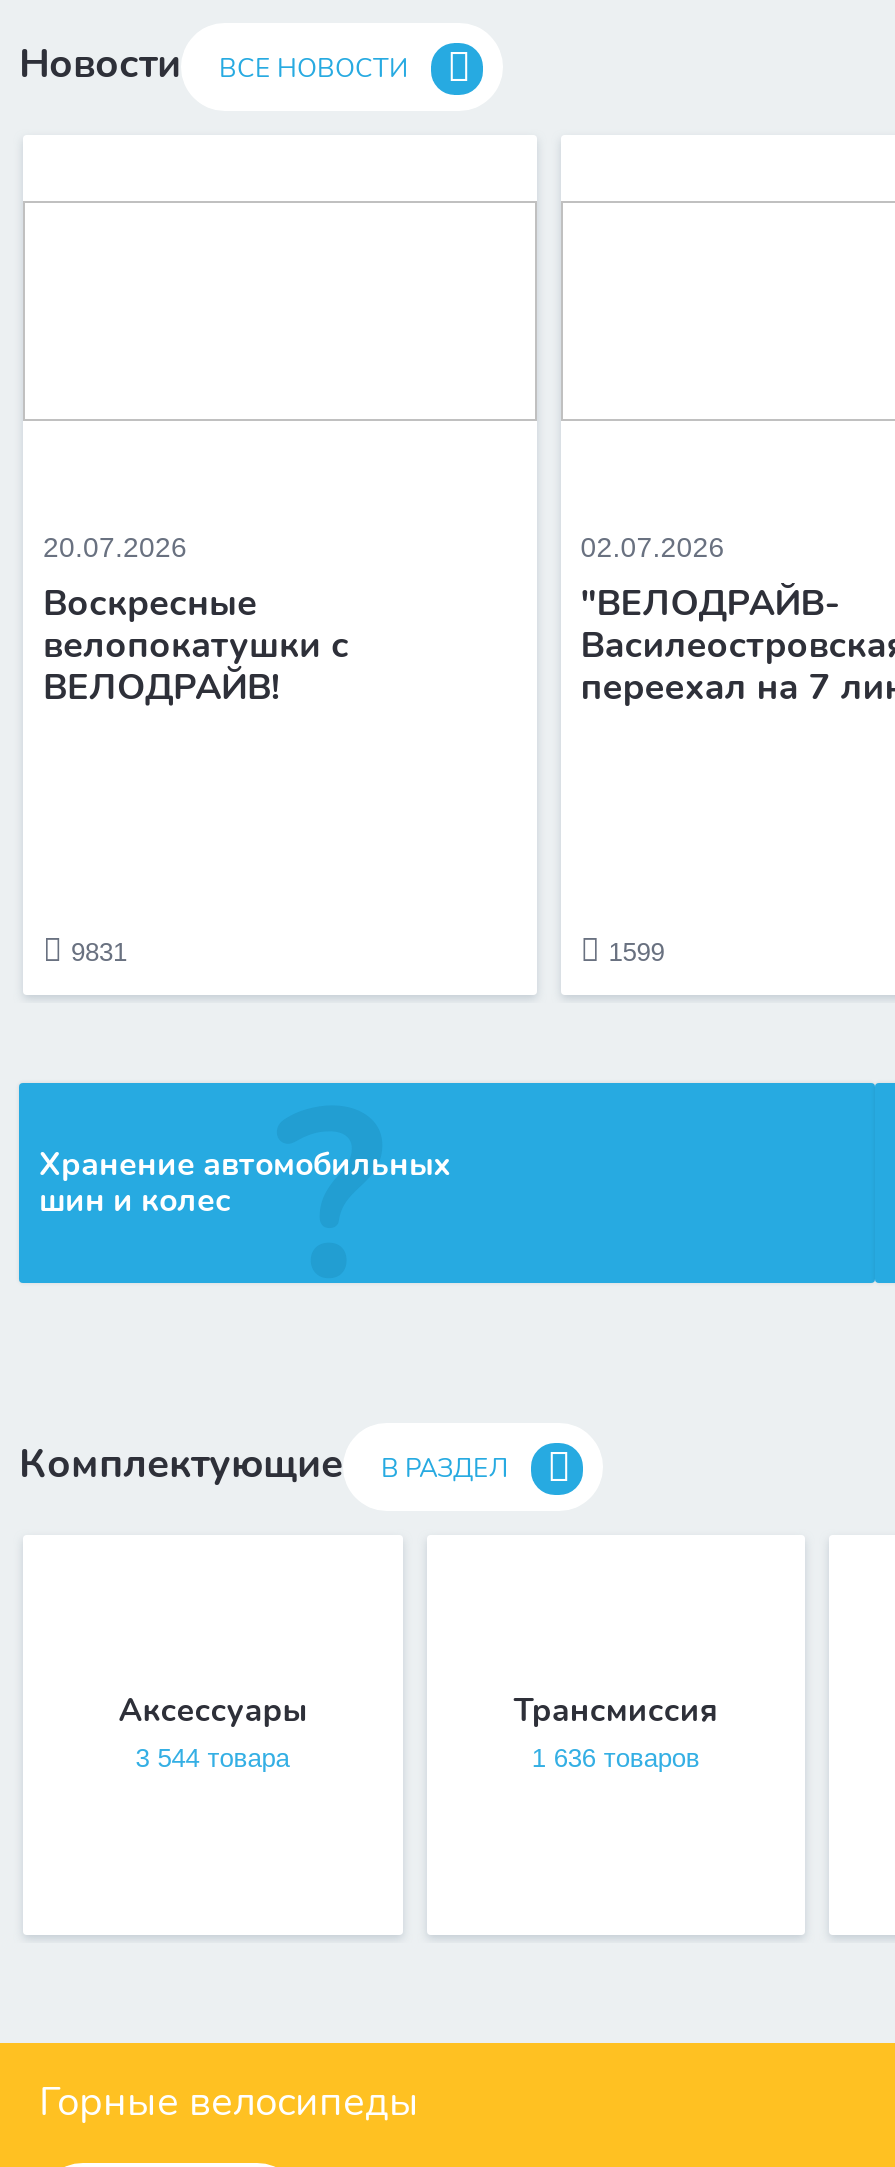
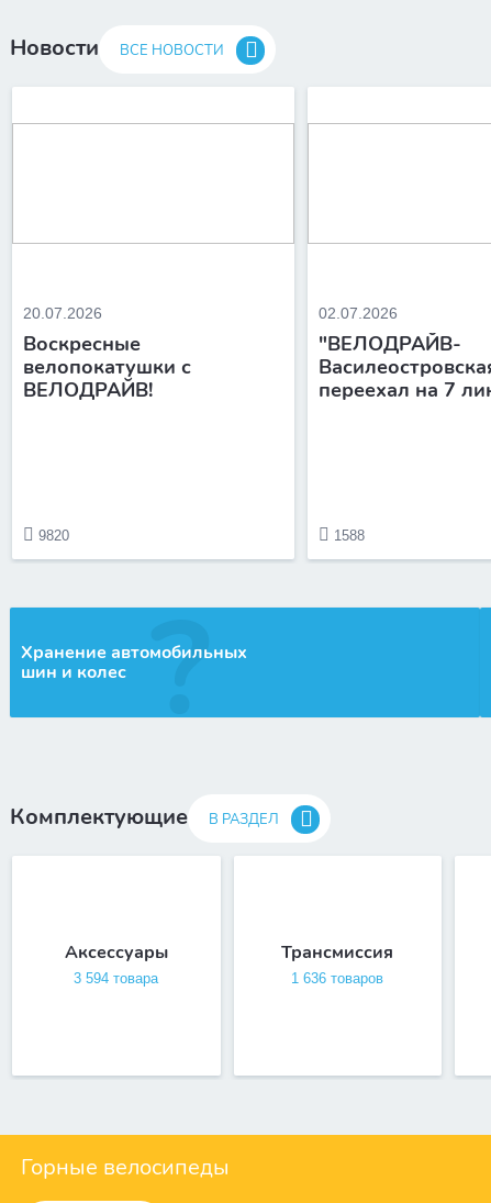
- 9831
+ 9820

- 1599
+ 1588

- 3 544 товара
+ 3 594 товара
